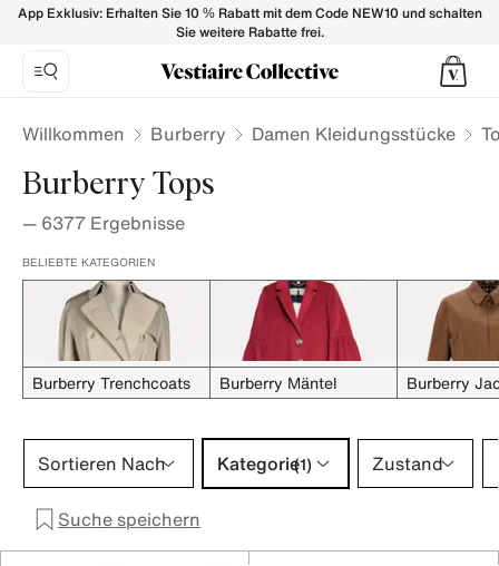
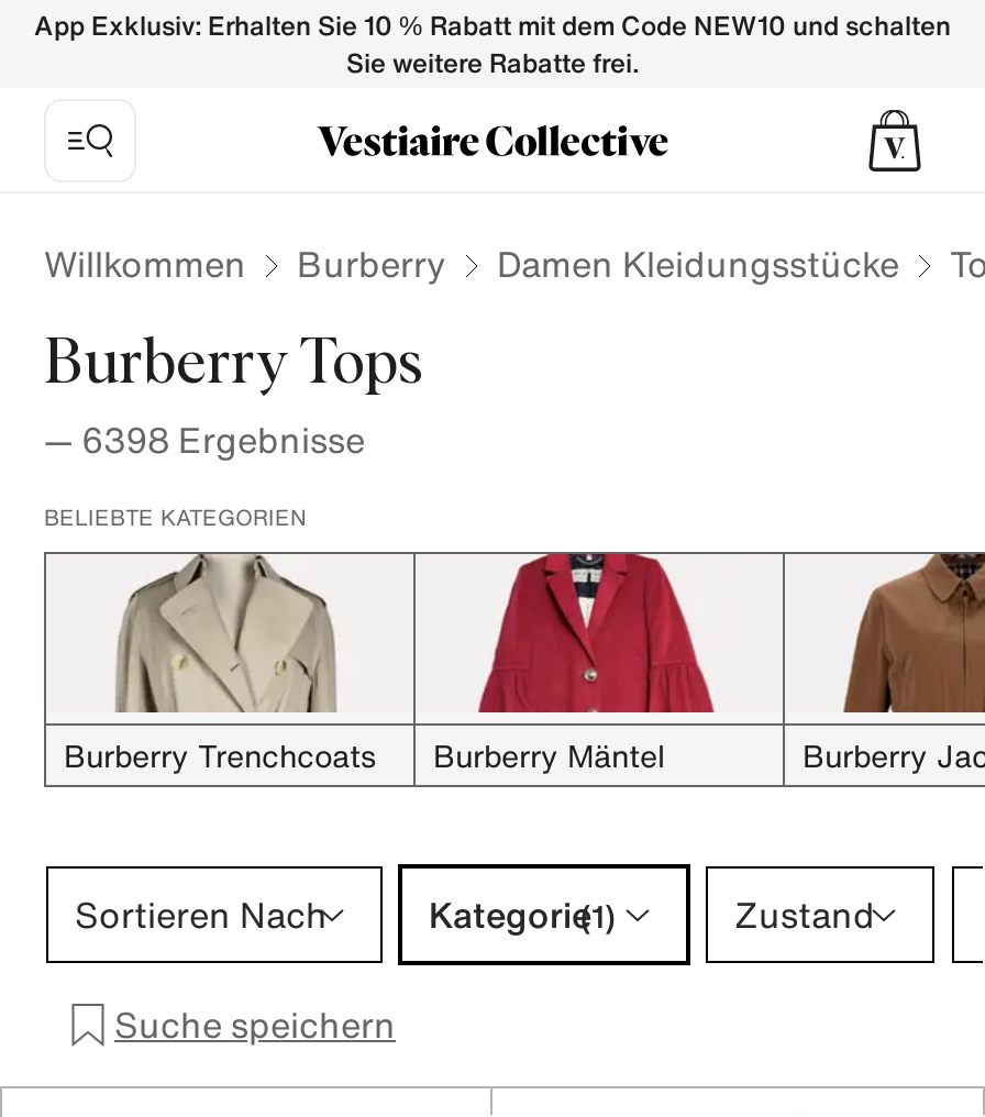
- — 6377 Ergebnisse
+ — 6398 Ergebnisse
